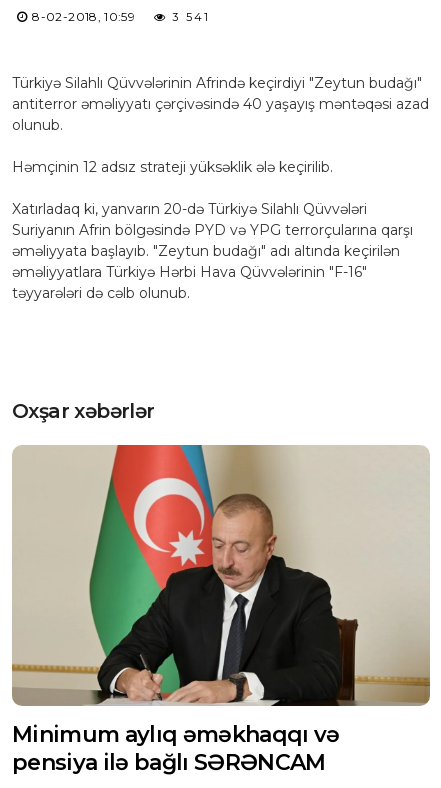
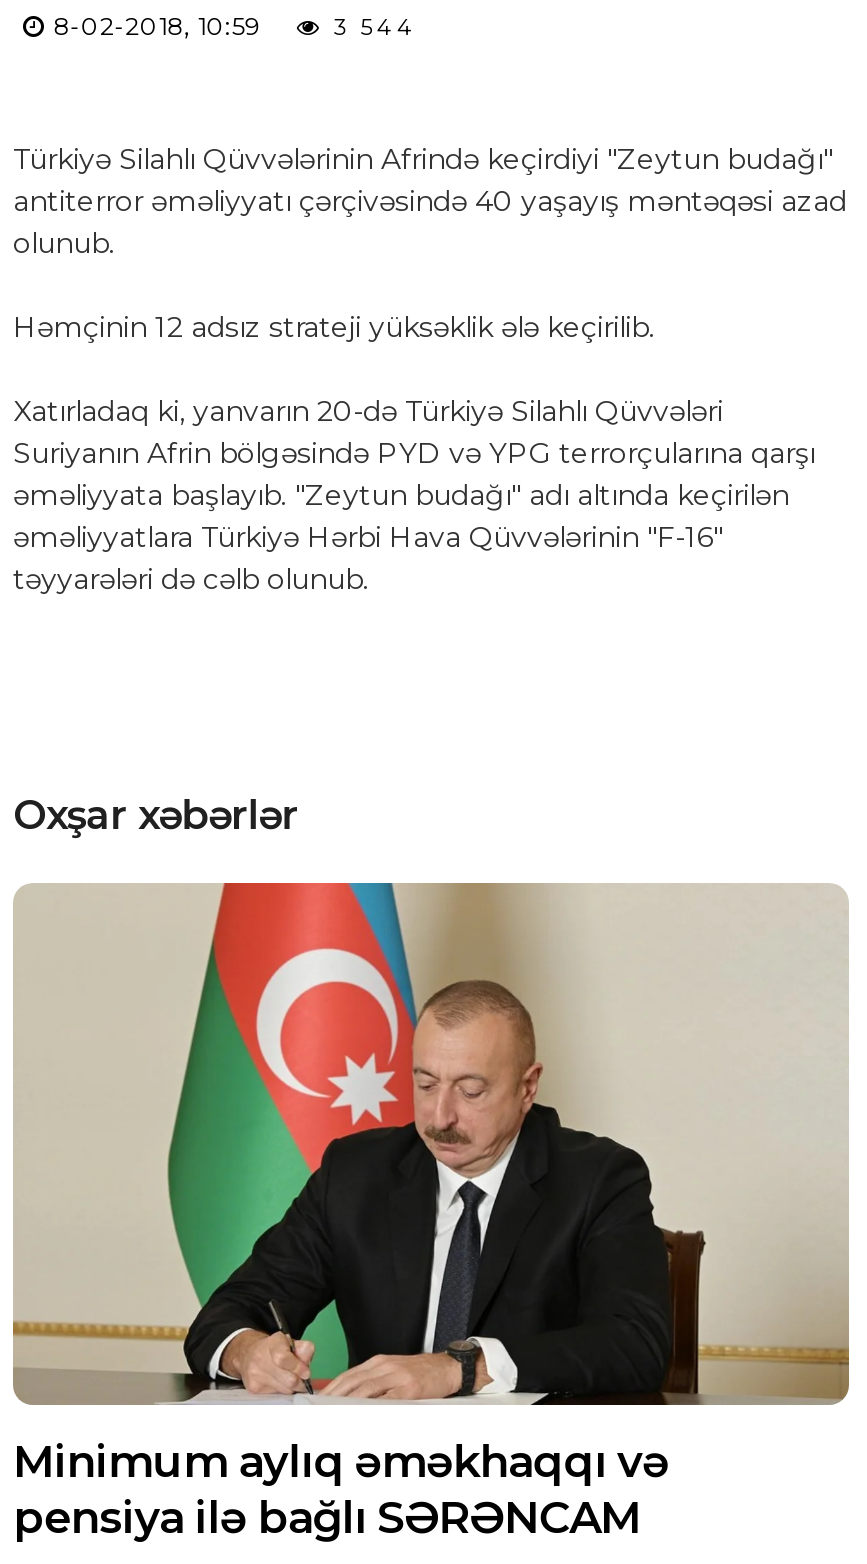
- 3 541
+ 3 544
